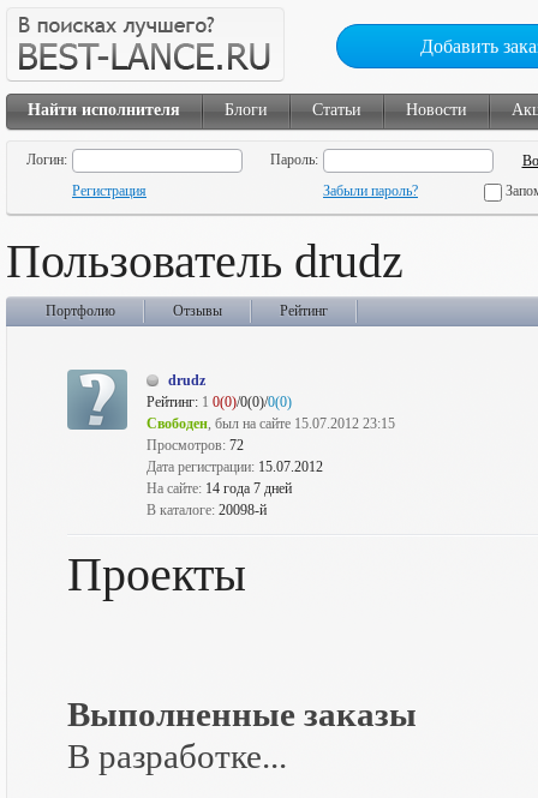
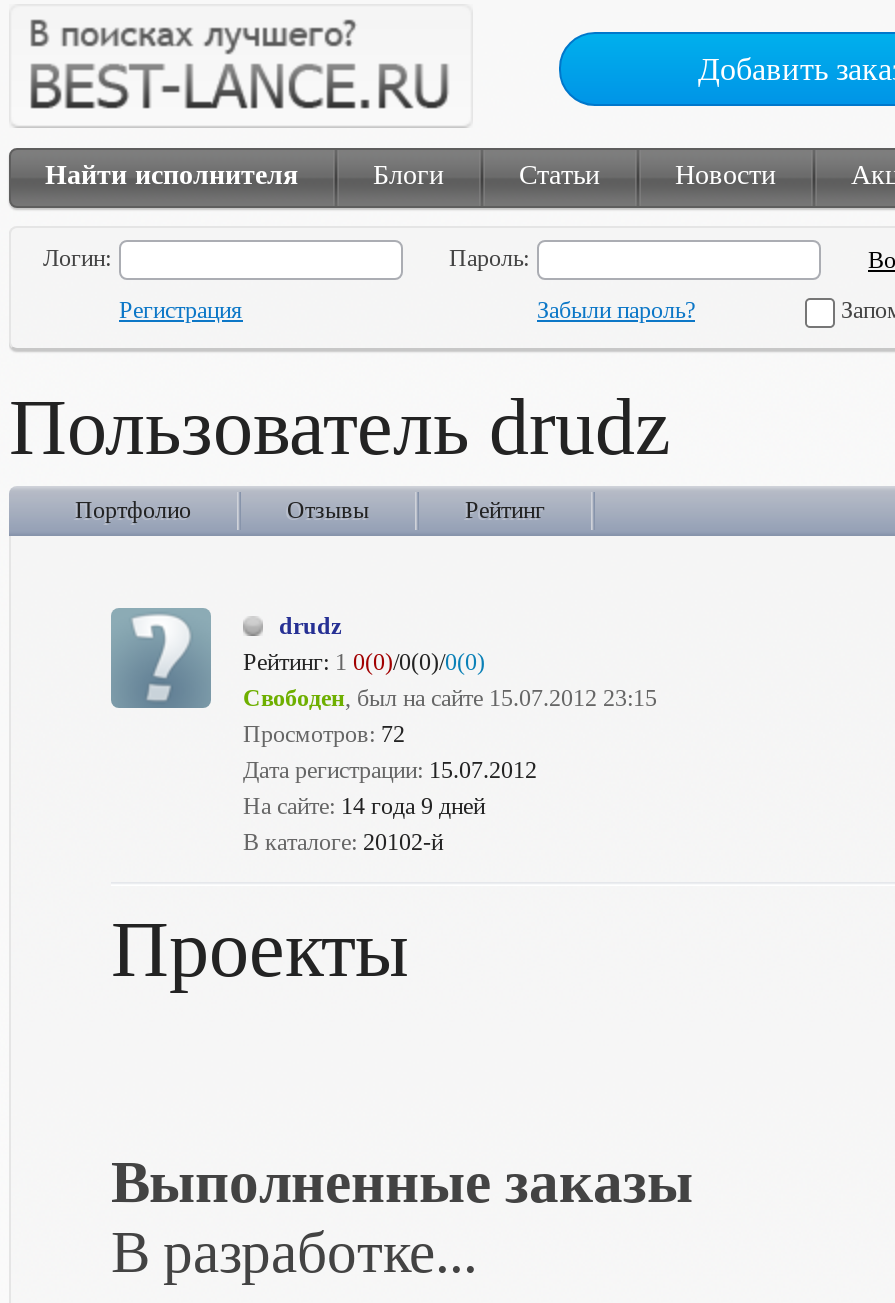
- На сайте: 14 года 7 дней
+ На сайте: 14 года 9 дней

- В каталоге: 20098-й
+ В каталоге: 20102-й
